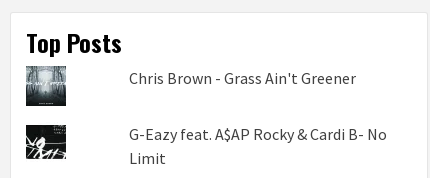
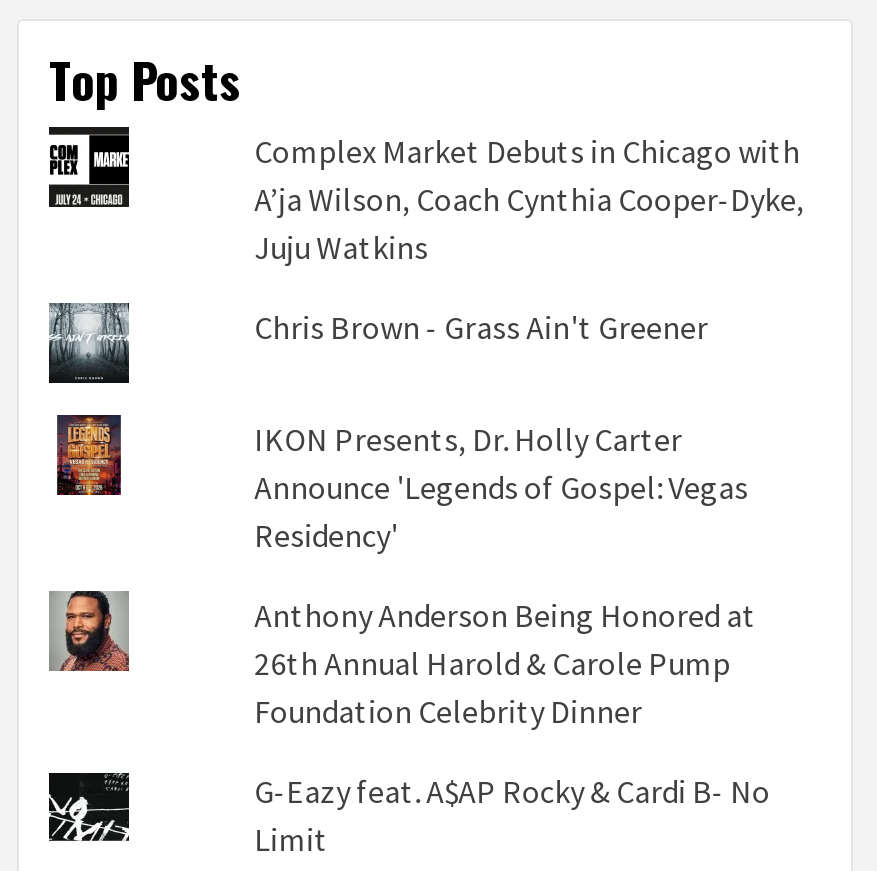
+ [image]

+ Complex Market Debuts in Chicago with
+ A’ja Wilson, Coach Cynthia Cooper-Dyke,
+ Juju Watkins

+ [image]

+ [image]

+ IKON Presents, Dr. Holly Carter
+ Announce 'Legends of Gospel: Vegas
+ Residency'
+ Anthony Anderson Being Honored at
+ 26th Annual Harold & Carole Pump
+ Foundation Celebrity Dinner
